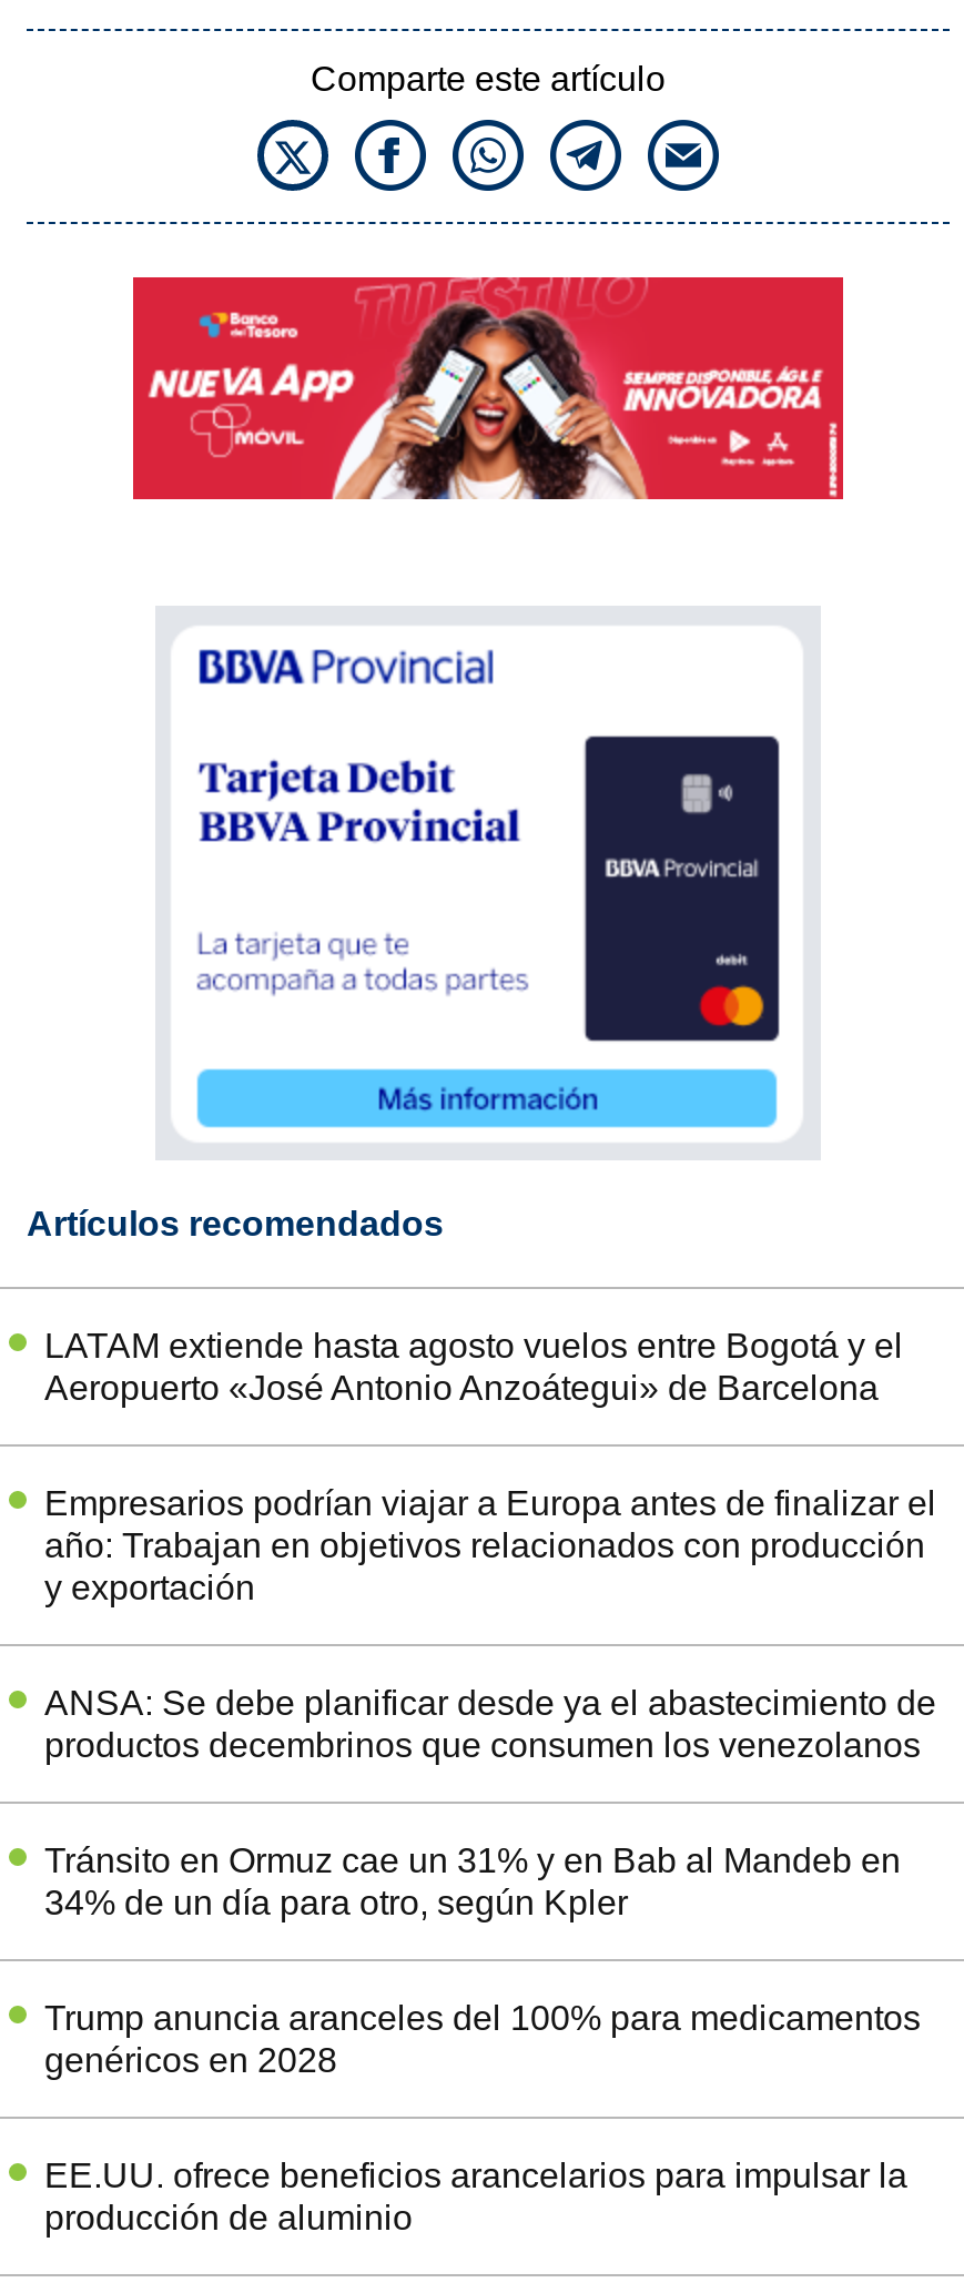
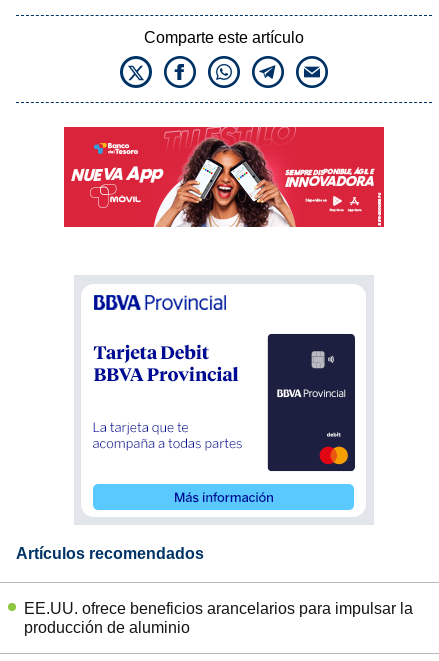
- LATAM extiende hasta agosto vuelos entre Bogotá y el
- Aeropuerto «José Antonio Anzoátegui» de Barcelona
- Empresarios podrían viajar a Europa antes de finalizar el
- año: Trabajan en objetivos relacionados con producción
- y exportación
- ANSA: Se debe planificar desde ya el abastecimiento de
- productos decembrinos que consumen los venezolanos
- Tránsito en Ormuz cae un 31% y en Bab al Mandeb en
- 34% de un día para otro, según Kpler
- Trump anuncia aranceles del 100% para medicamentos
- genéricos en 2028
